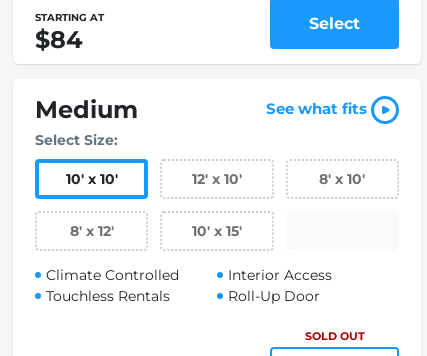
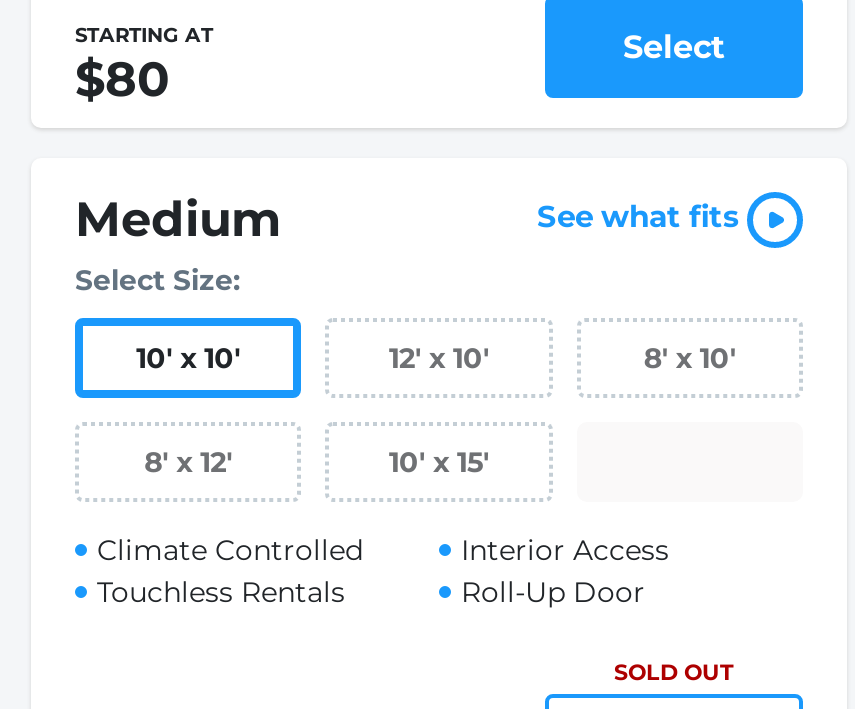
- $84
+ $80
